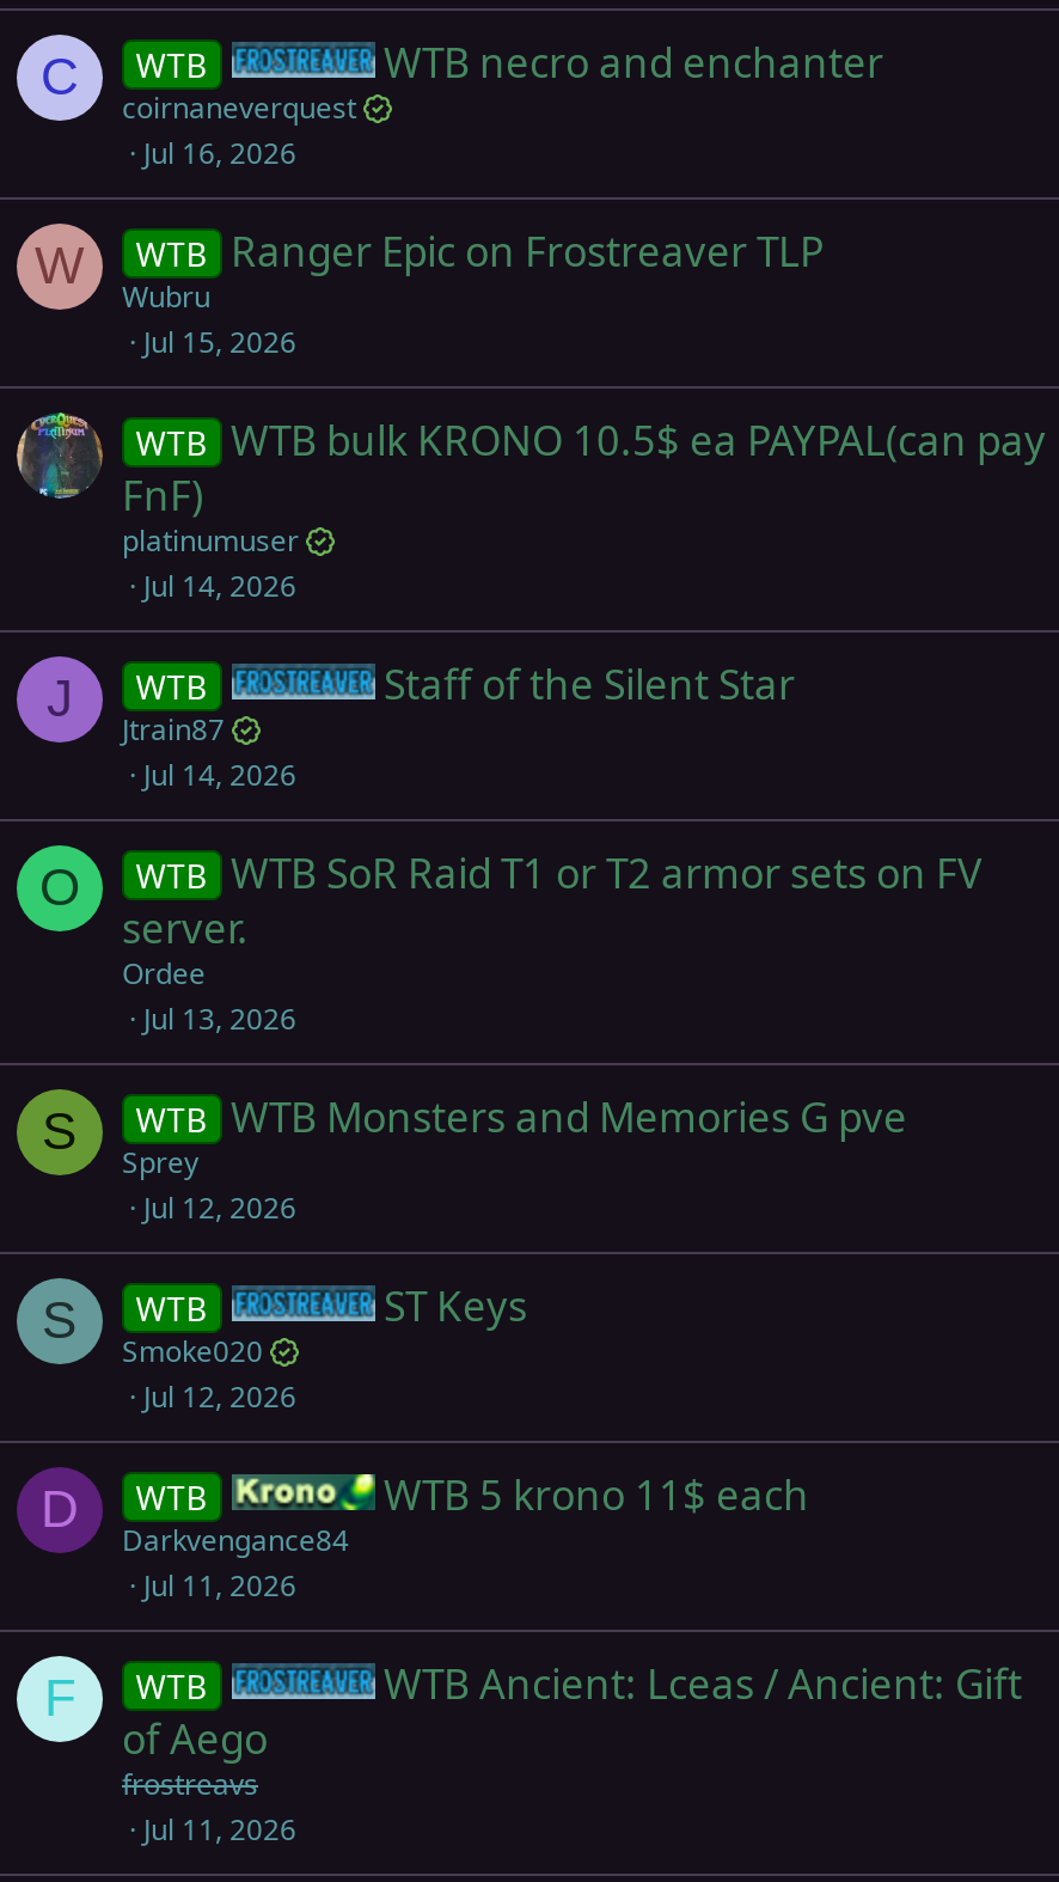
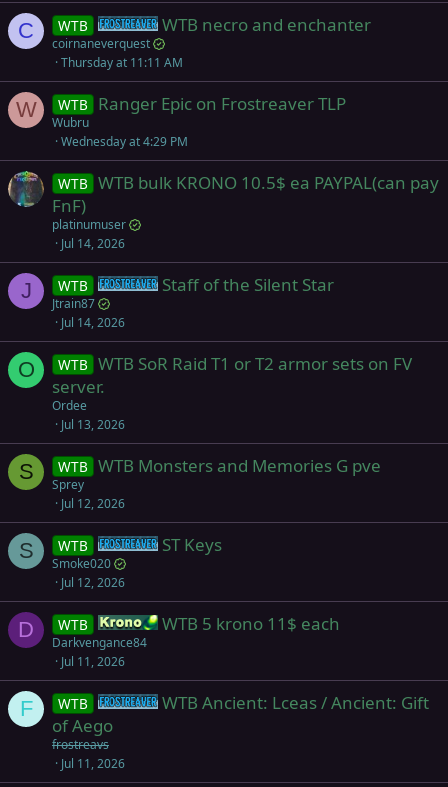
- Jul 16, 2026
+ Thursday at 11:11 AM

- Jul 15, 2026
+ Wednesday at 4:29 PM
